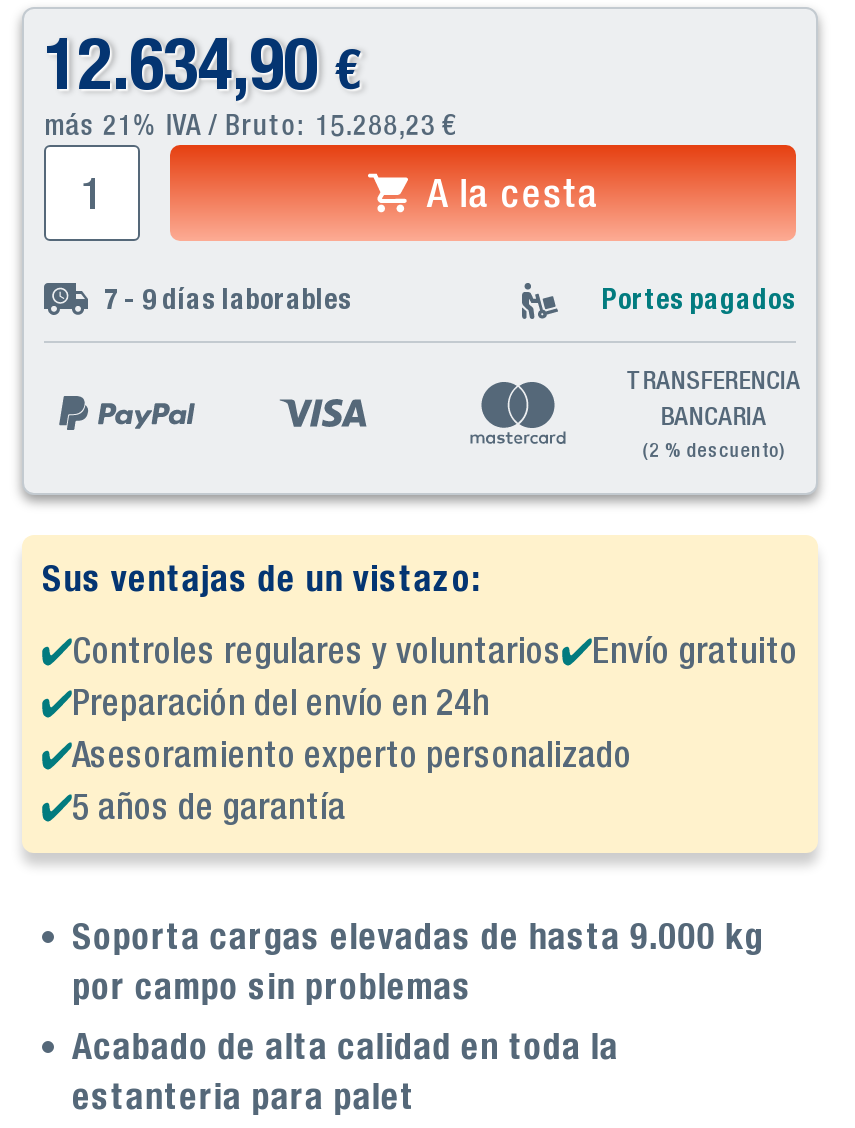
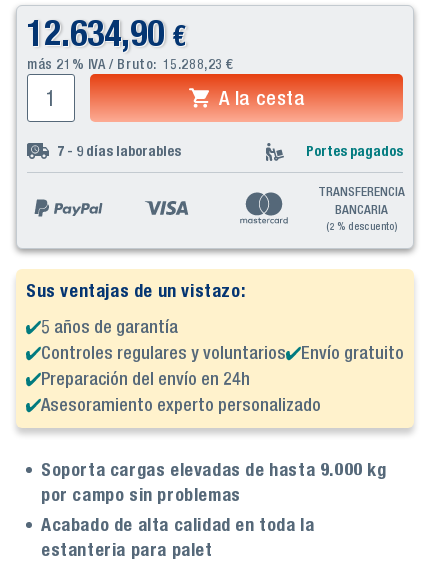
moved down: Controles regulares y voluntarios | Envío gratuito | Preparación del envío en 24h | Asesoramiento experto personalizado

moved up: 5 años de garantía
